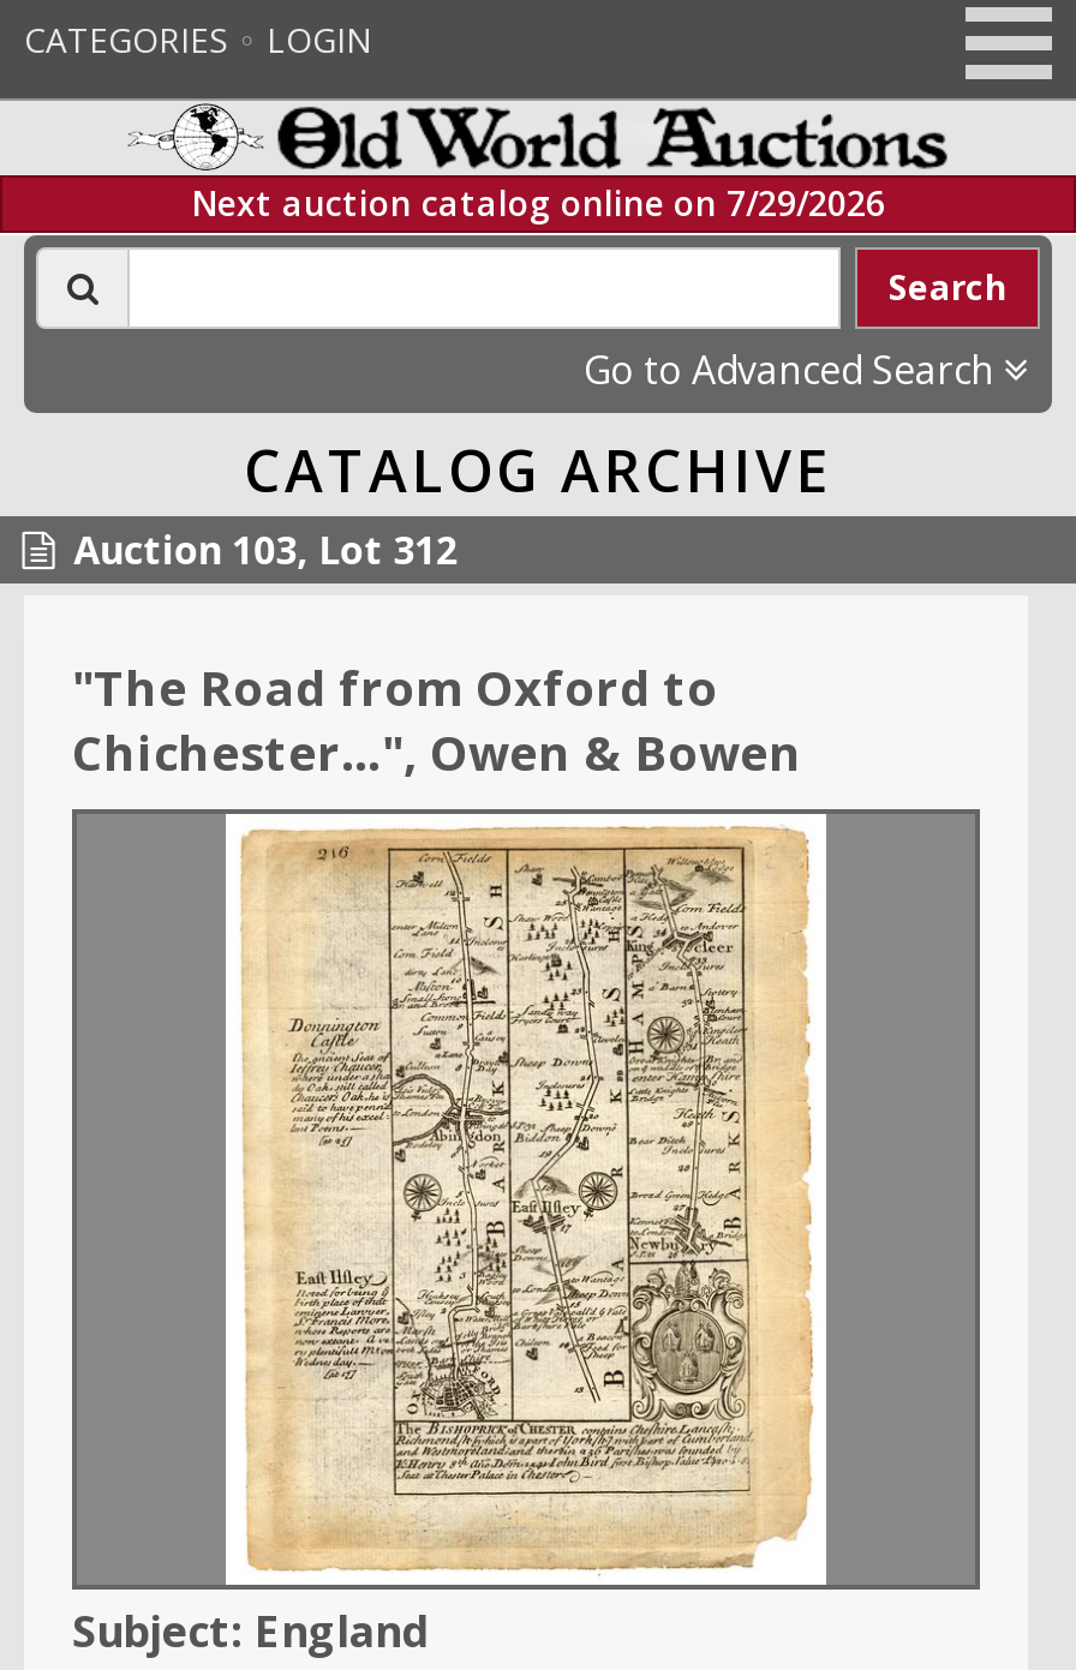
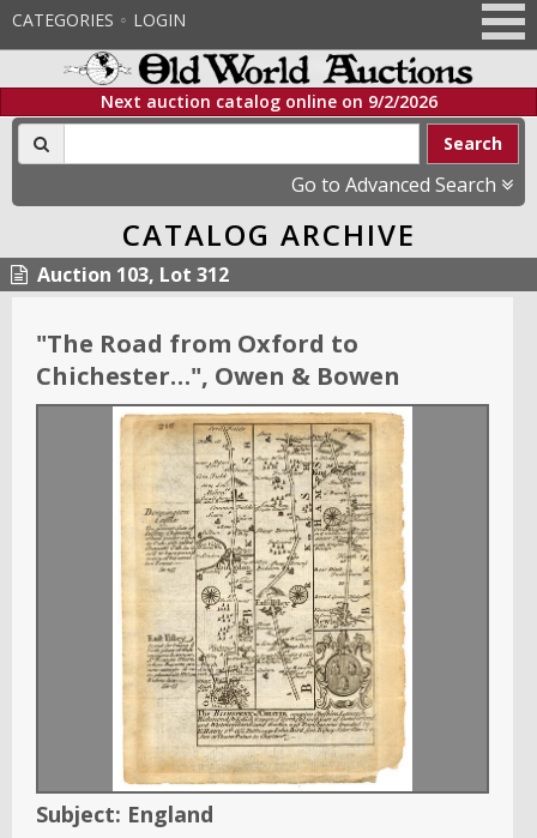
- Next auction catalog online on 7/29/2026
+ Next auction catalog online on 9/2/2026
